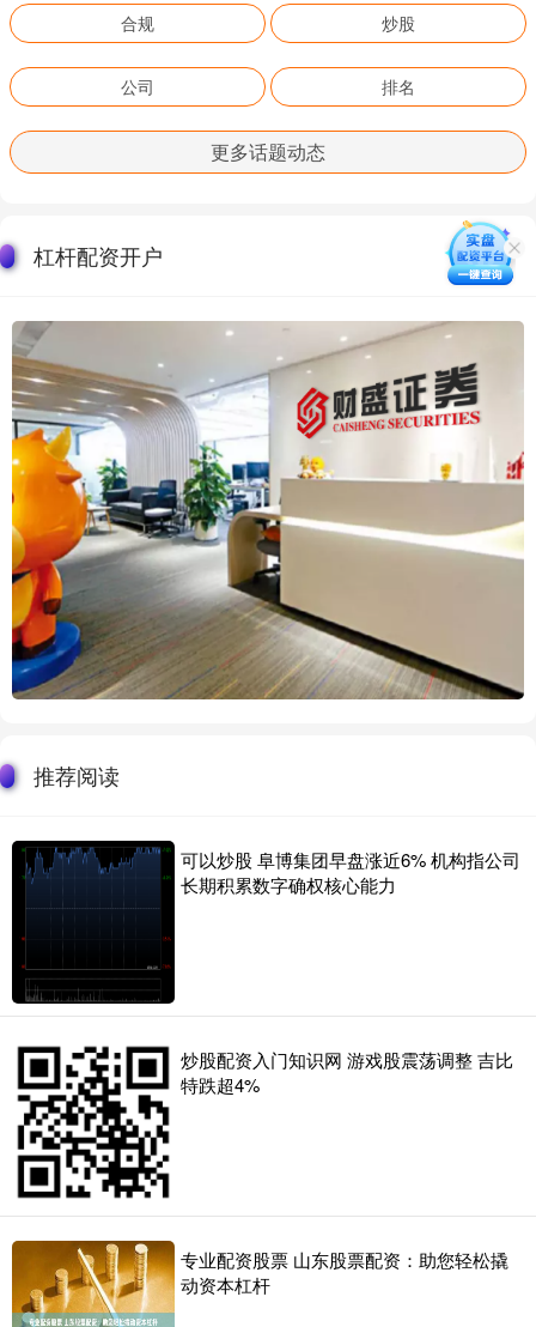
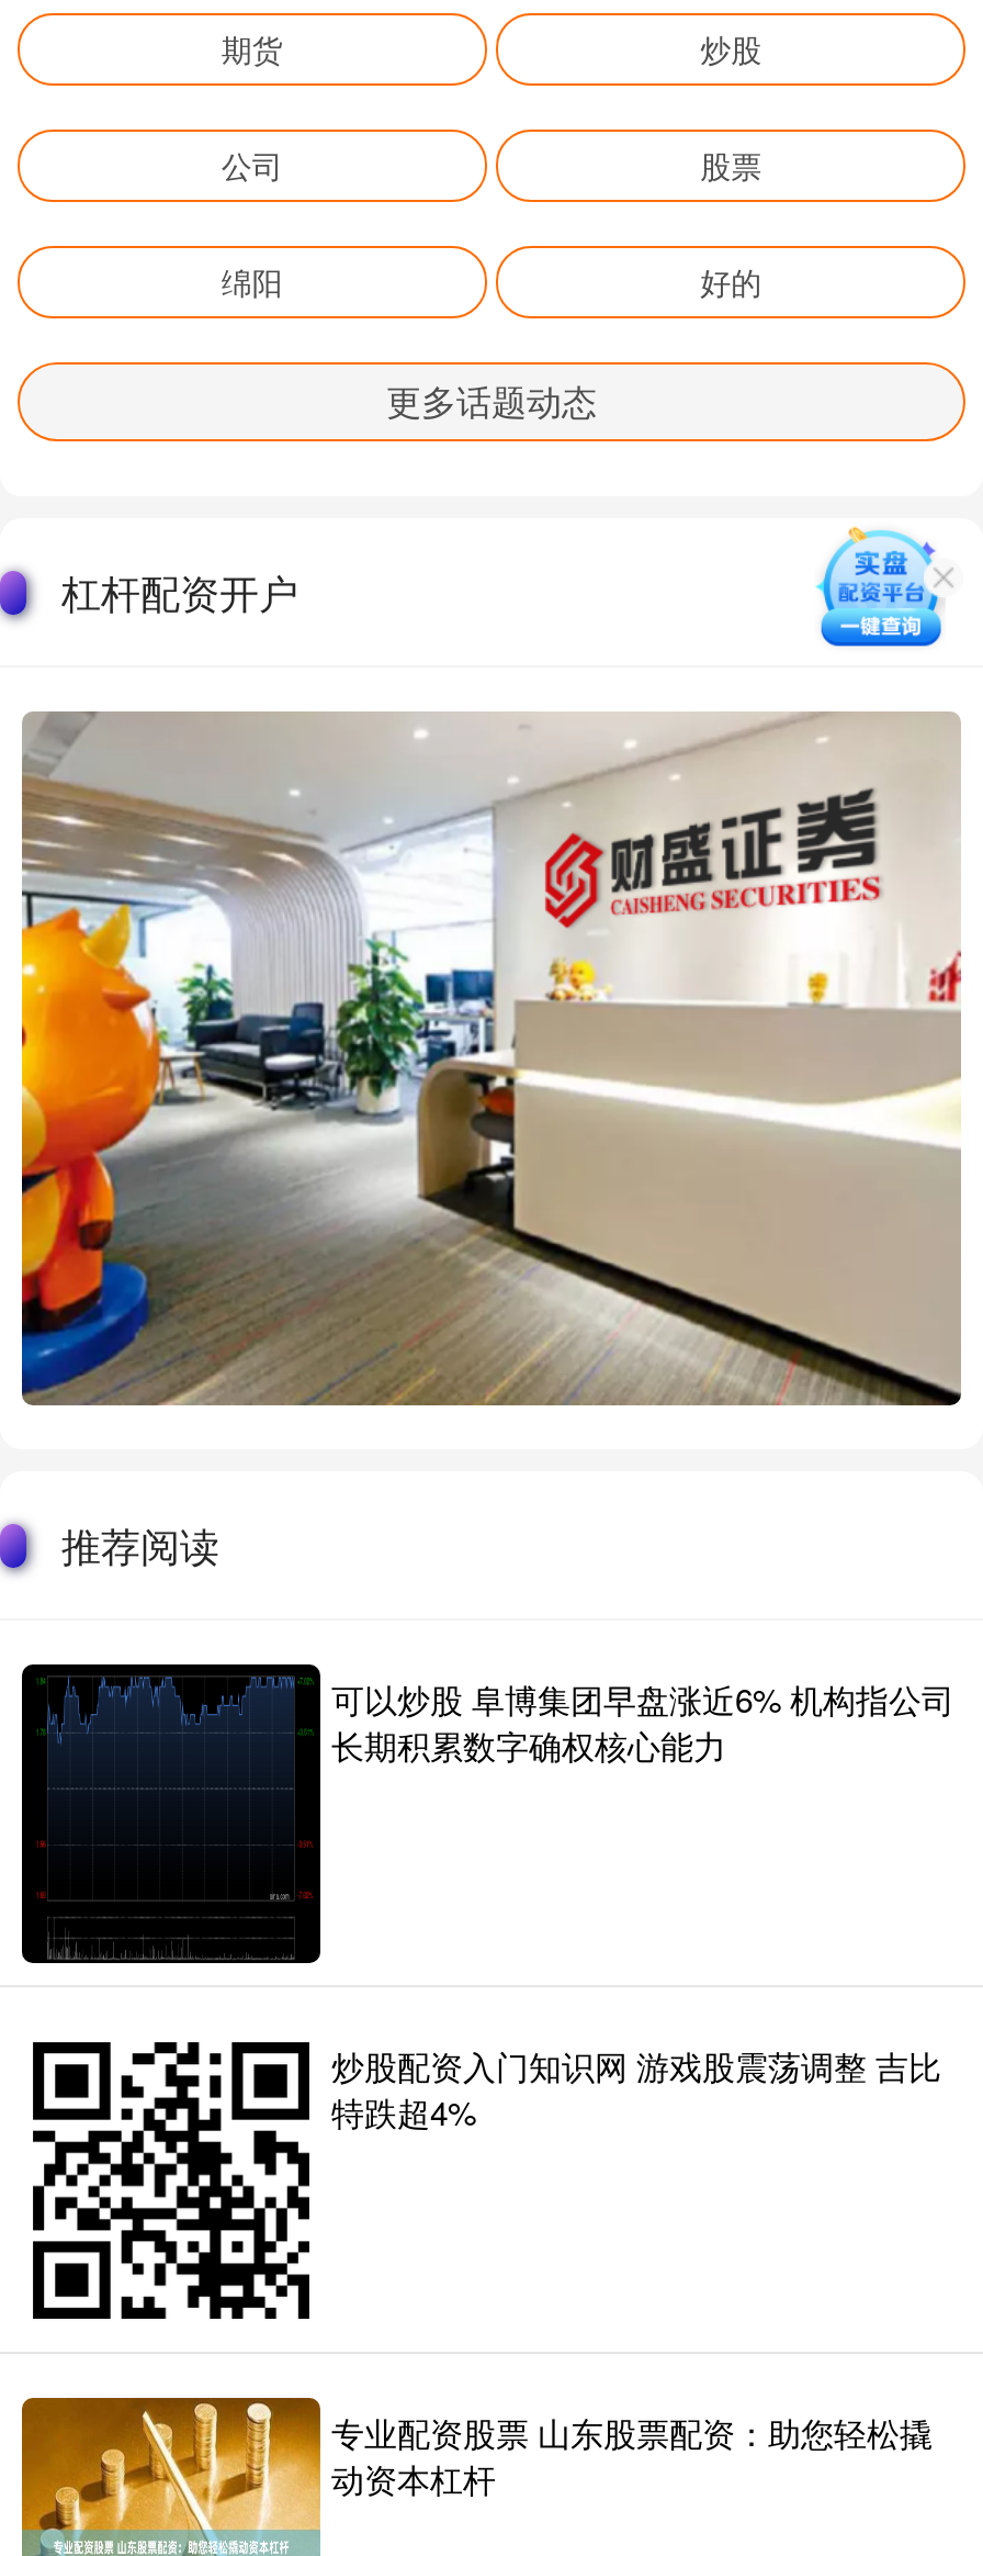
- 合规
+ 期货

- 排名
+ 股票
+ 绵阳
+ 好的
